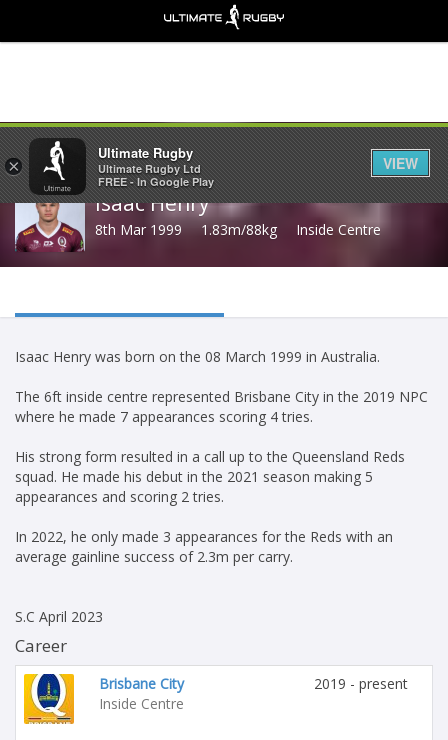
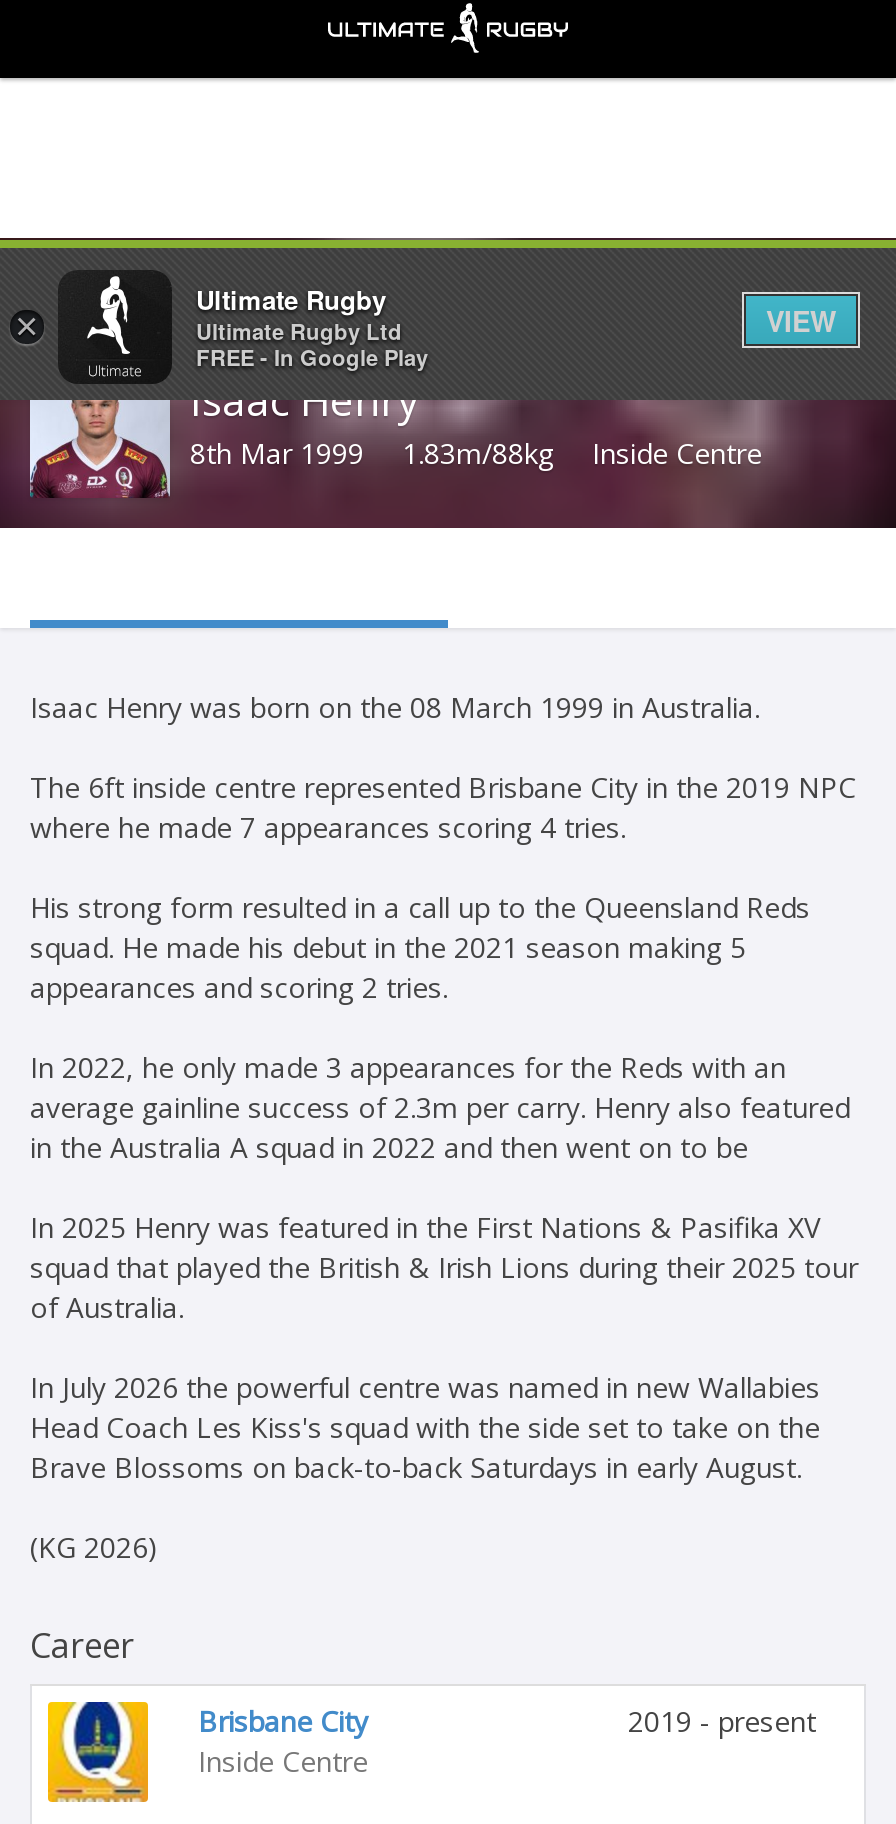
- average gainline success of 2.3m per carry.
- S.C April 2023
+ average gainline success of 2.3m per carry. Henry also featured
+ in the Australia A squad in 2022 and then went on to be
+ In 2025 Henry was featured in the First Nations & Pasifika XV
+ squad that played the British & Irish Lions during their 2025 tour
+ of Australia.
+ In July 2026 the powerful centre was named in new Wallabies
+ Head Coach Les Kiss's squad with the side set to take on the
+ Brave Blossoms on back-to-back Saturdays in early August.
+ (KG 2026)
